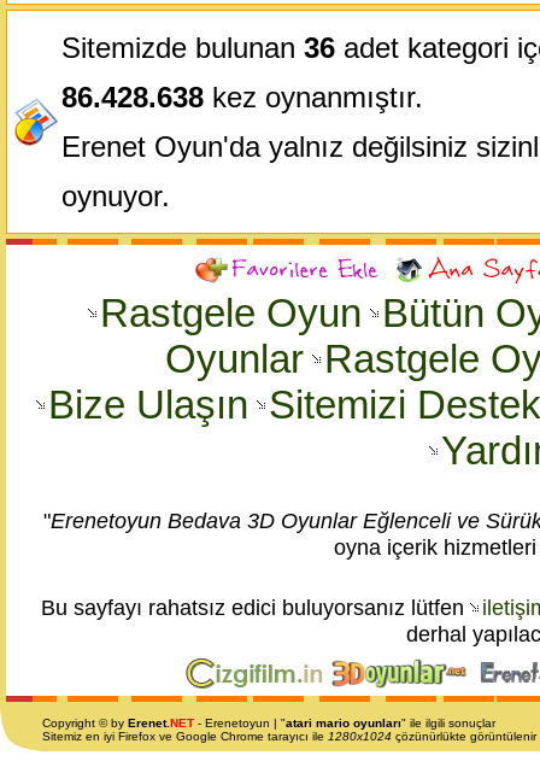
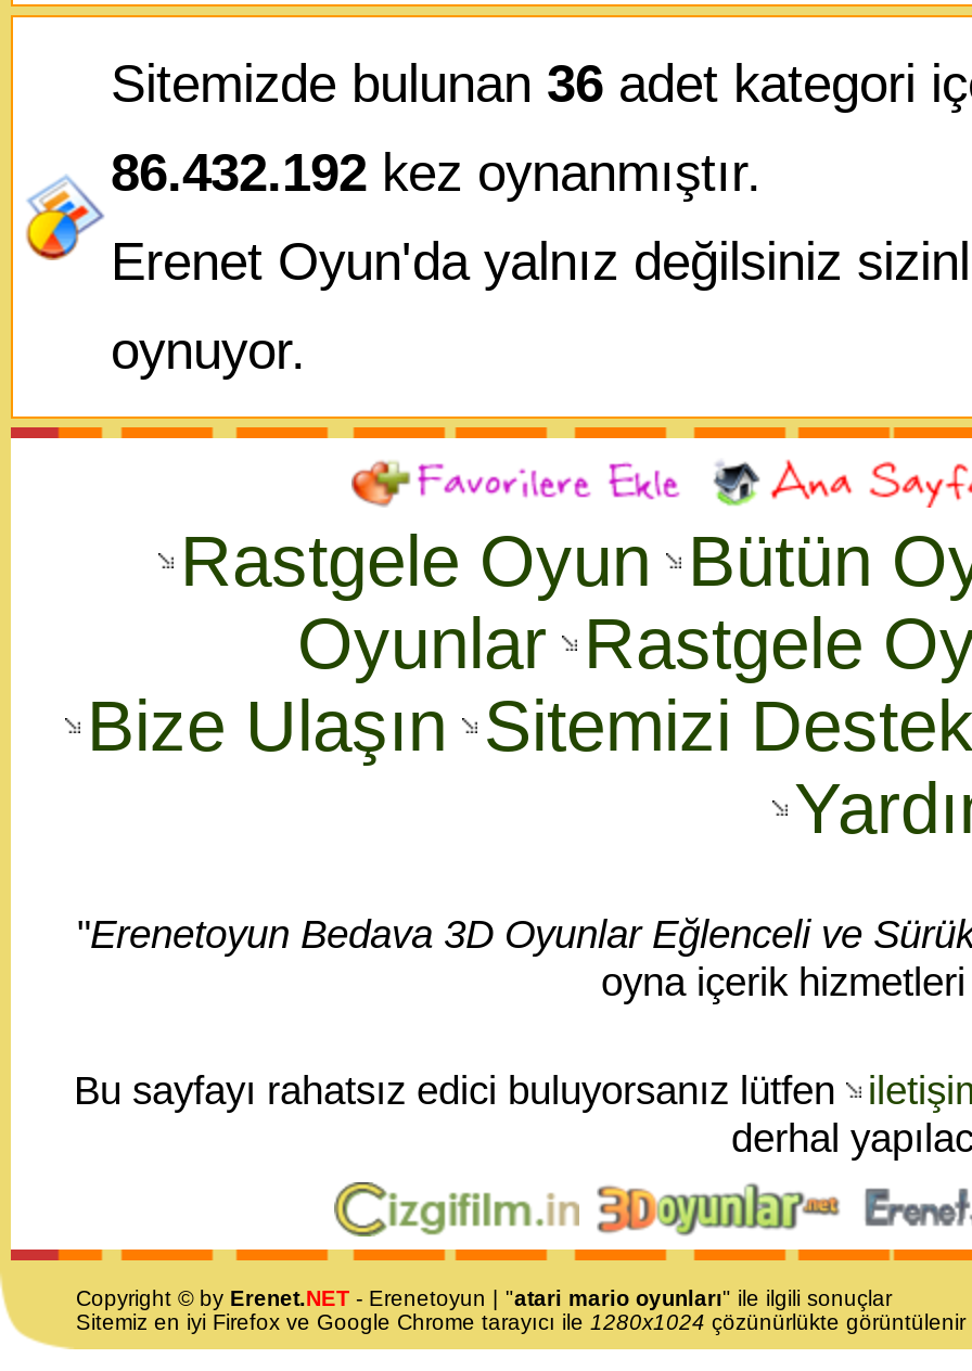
- 86.428.638 kez oynanmıştır.
+ 86.432.192 kez oynanmıştır.
